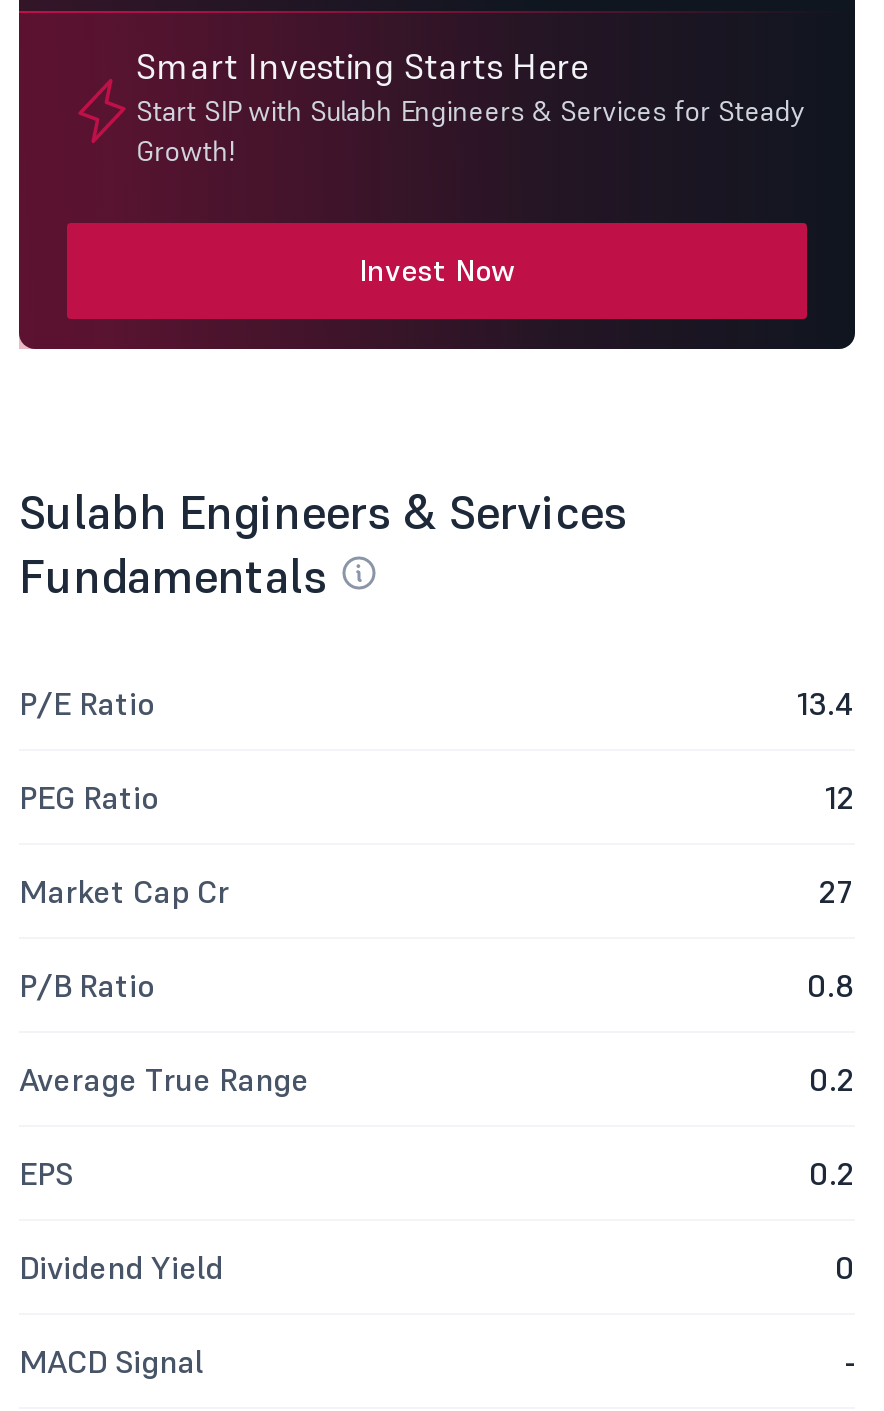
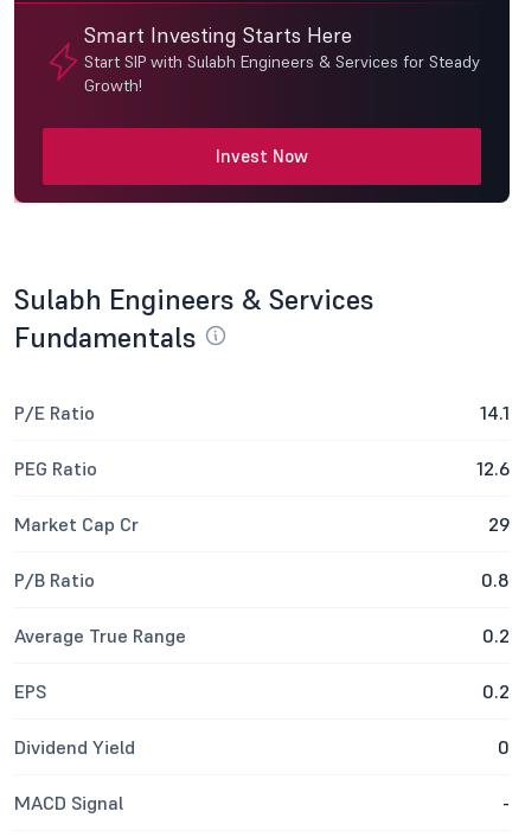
- 13.4
+ 14.1

- 12
+ 12.6

- 27
+ 29
